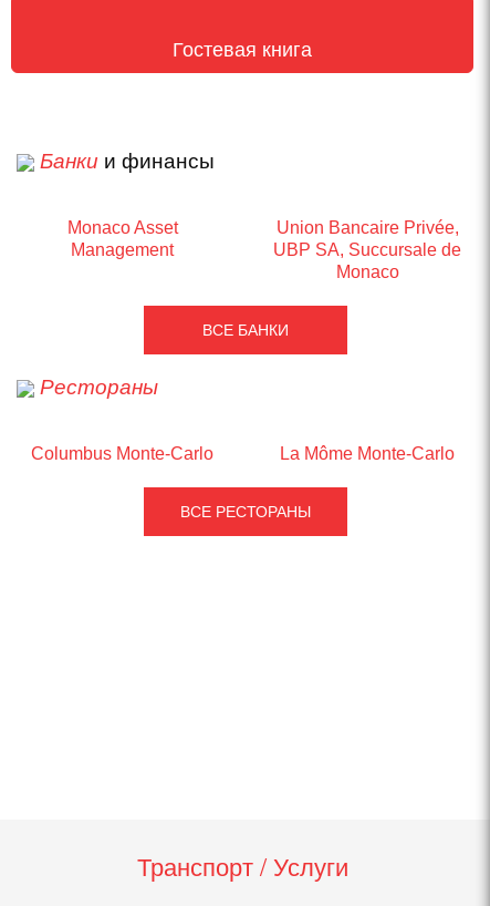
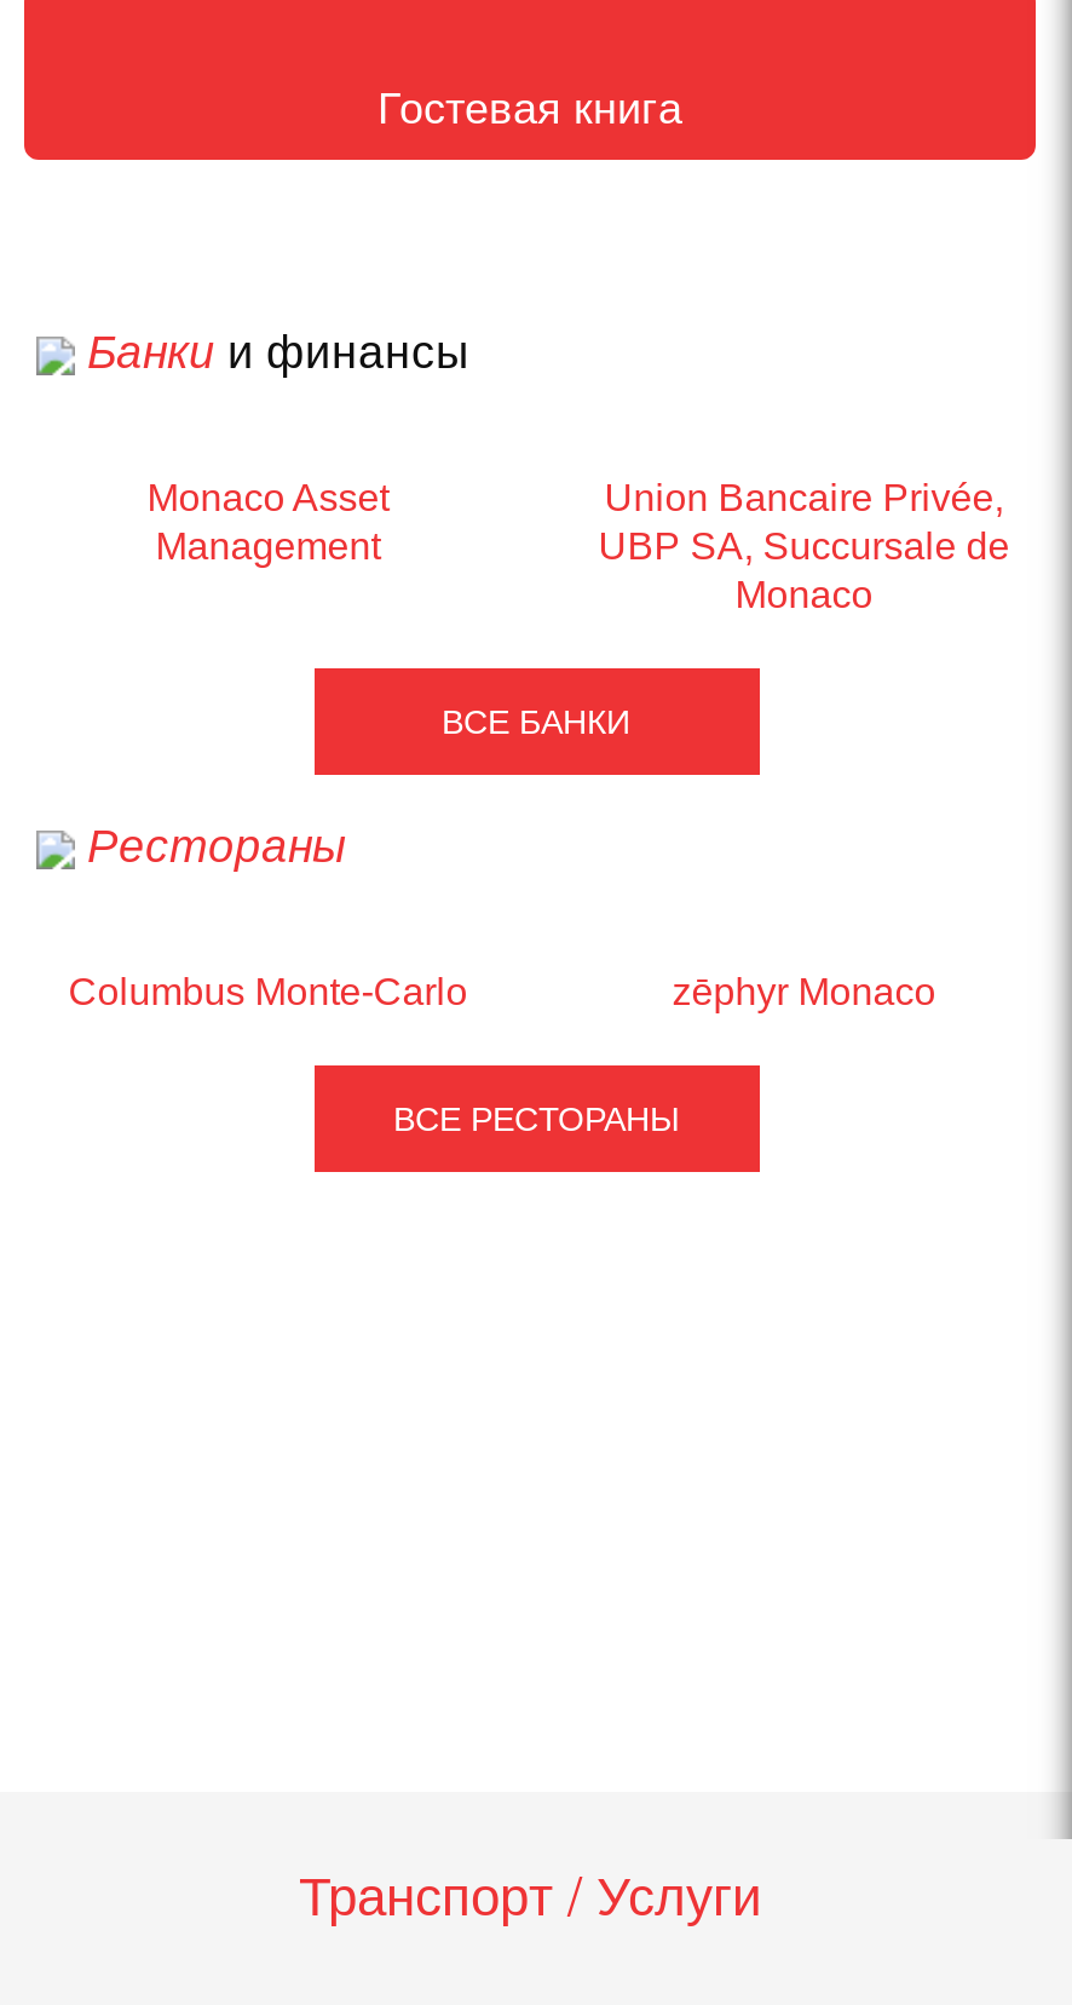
- La Môme Monte-Carlo
+ zēphyr Monaco
